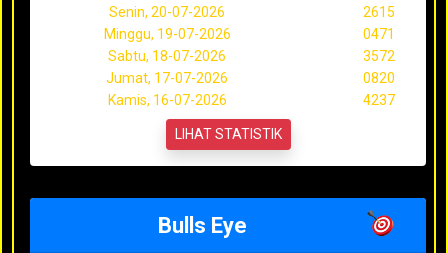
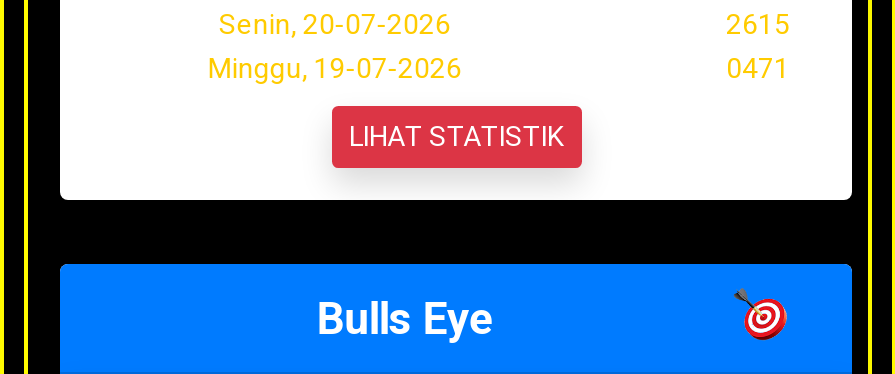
- Sabtu, 18-07-2026
- 3572
- Jumat, 17-07-2026
- 0820
- Kamis, 16-07-2026
- 4237
